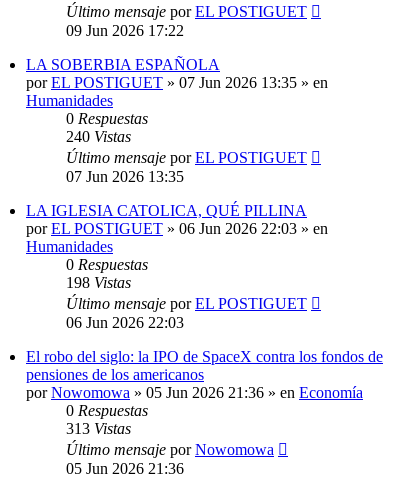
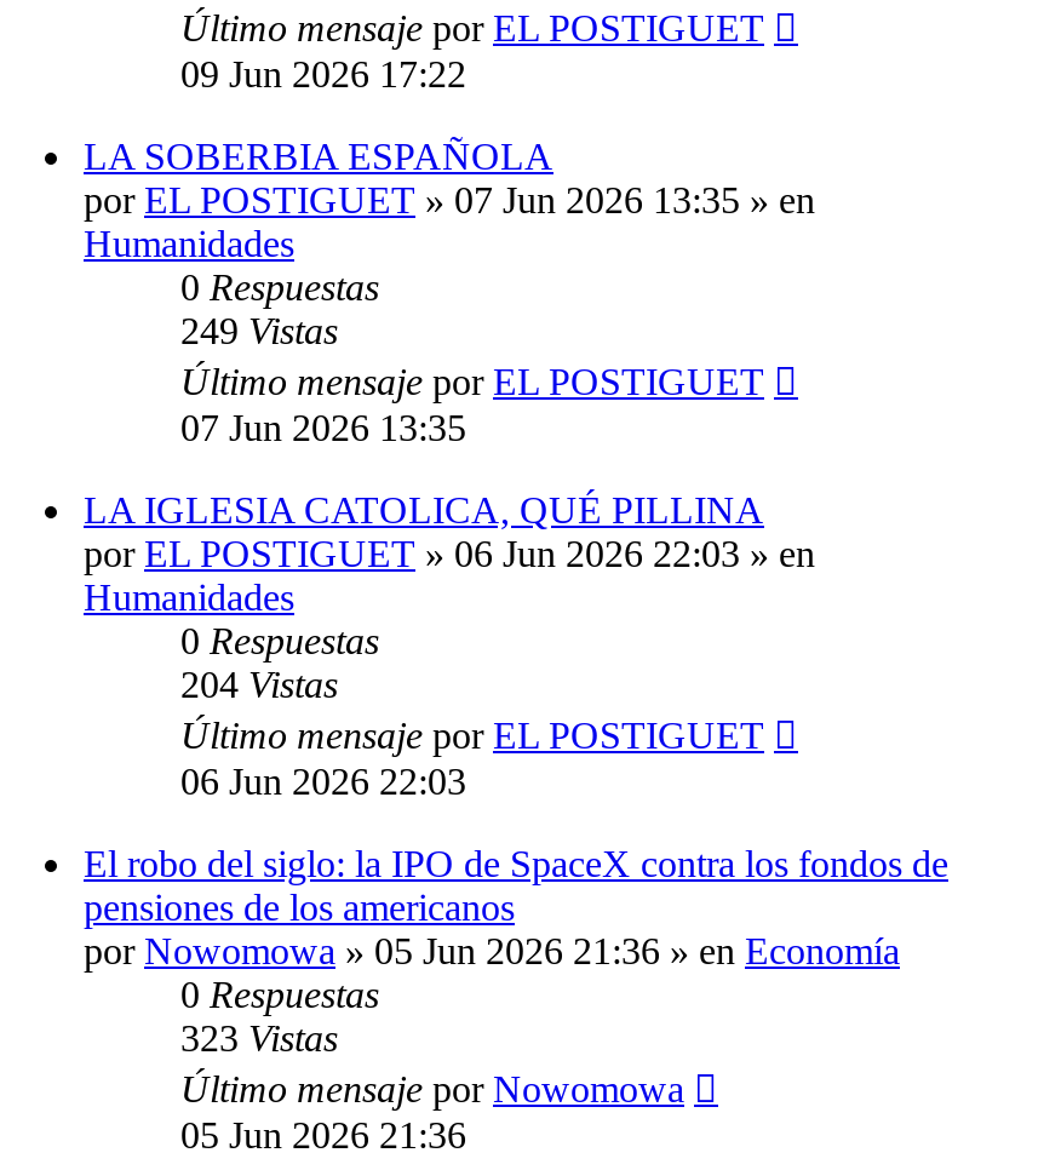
- 240 Vistas
+ 249 Vistas

- 198 Vistas
+ 204 Vistas

- 313 Vistas
+ 323 Vistas
